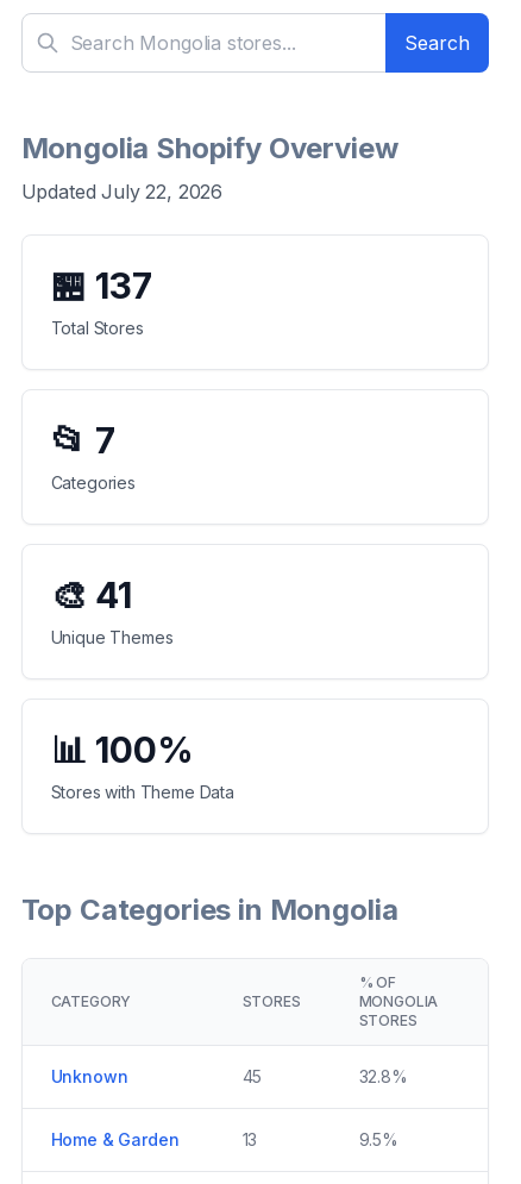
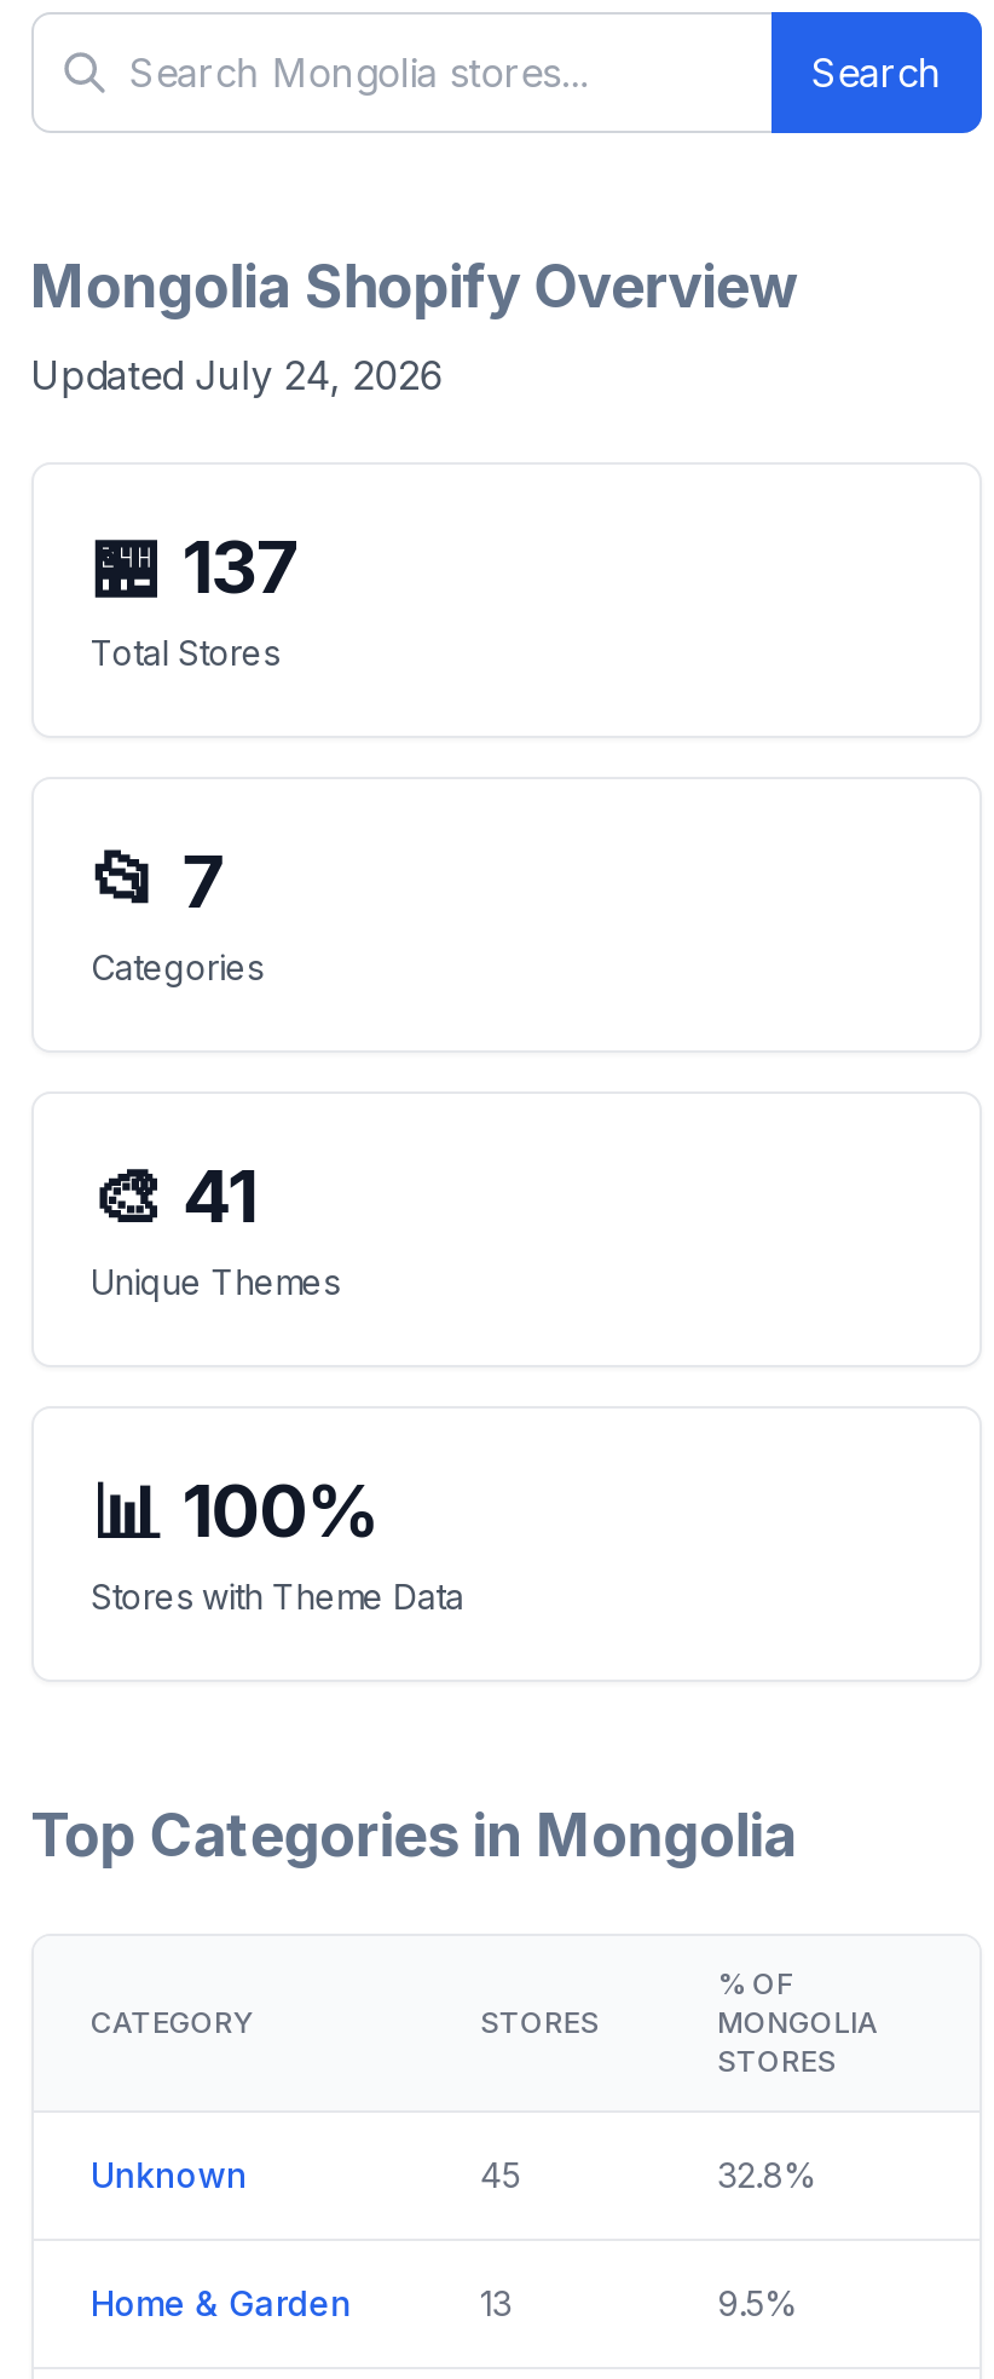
- Updated July 22, 2026
+ Updated July 24, 2026
